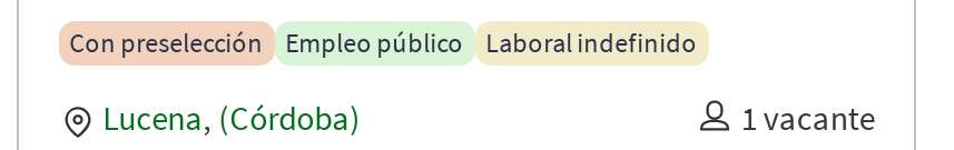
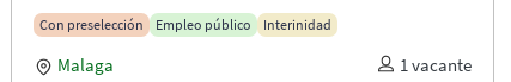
- Laboral indefinido
+ Interinidad

- Lucena, (Córdoba)
+ Malaga
